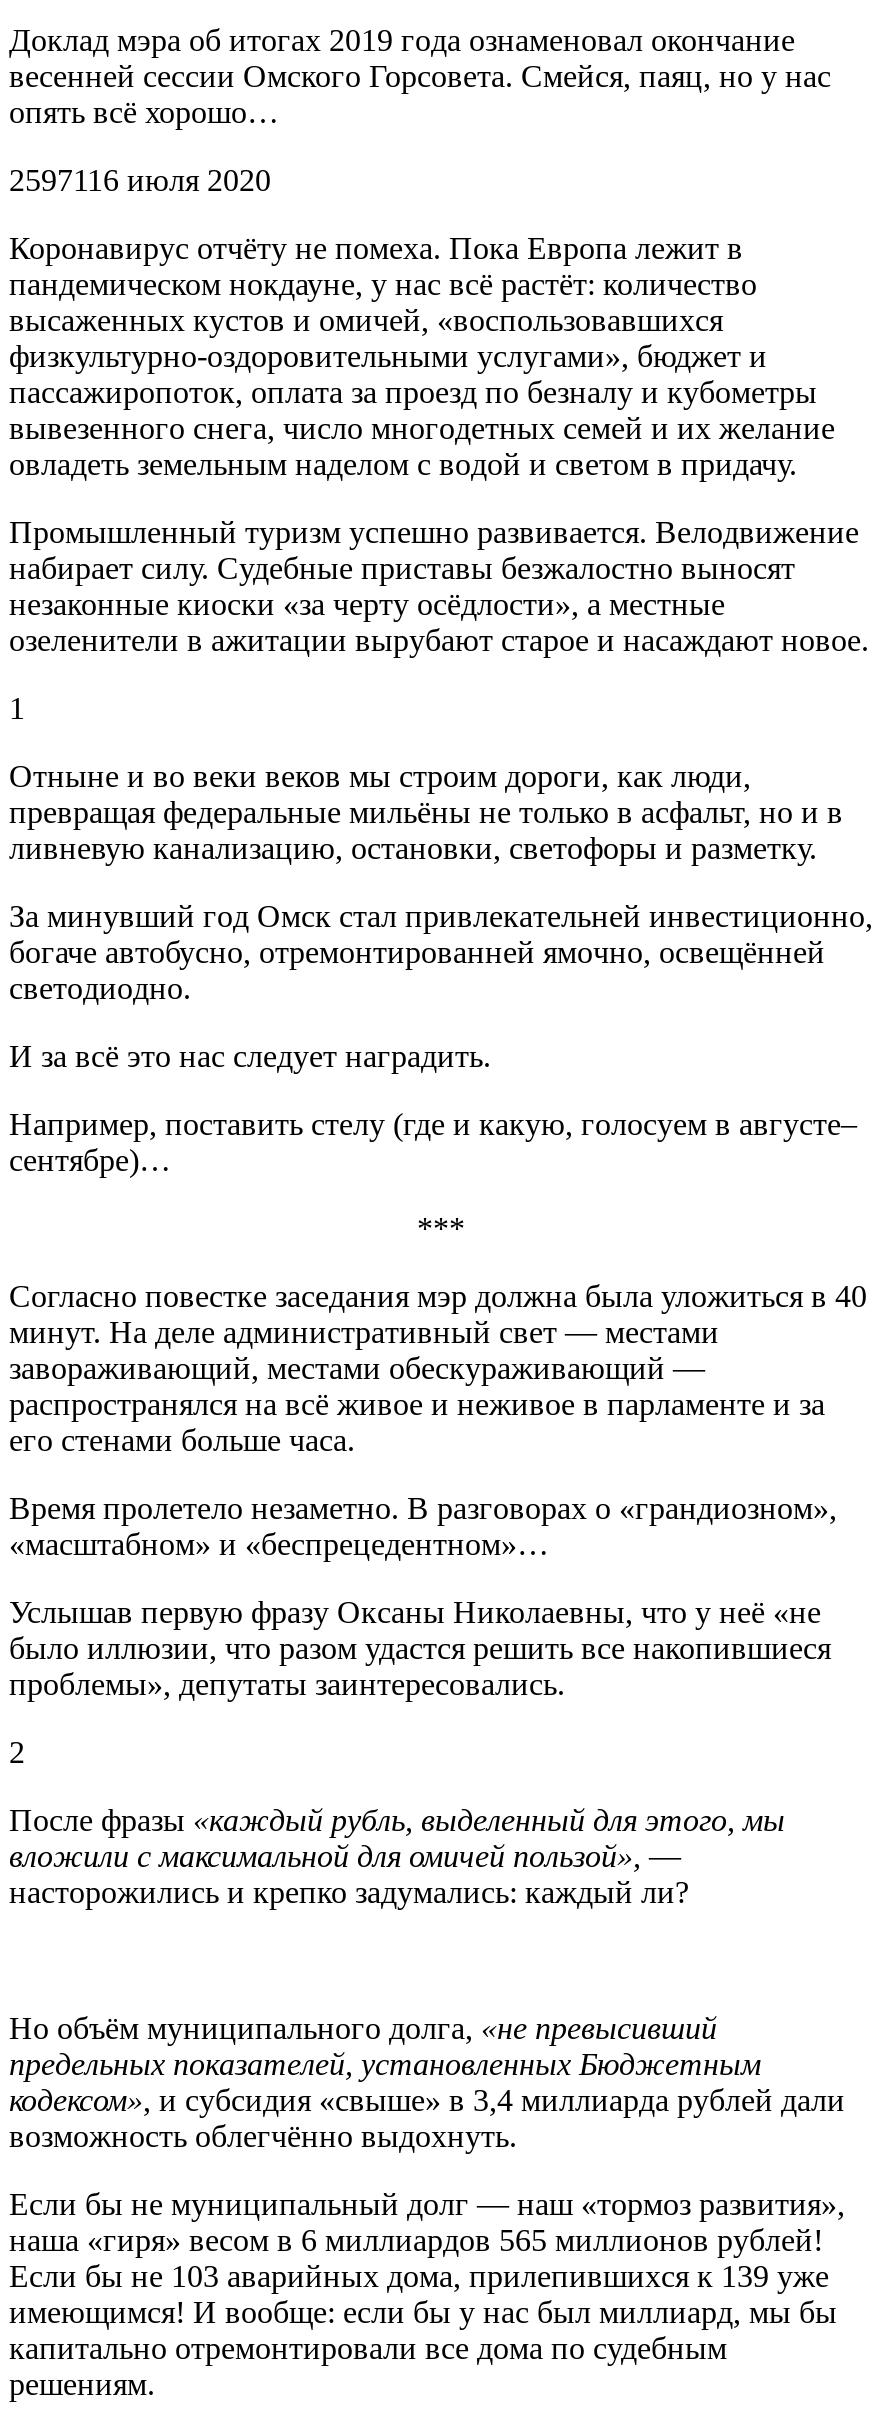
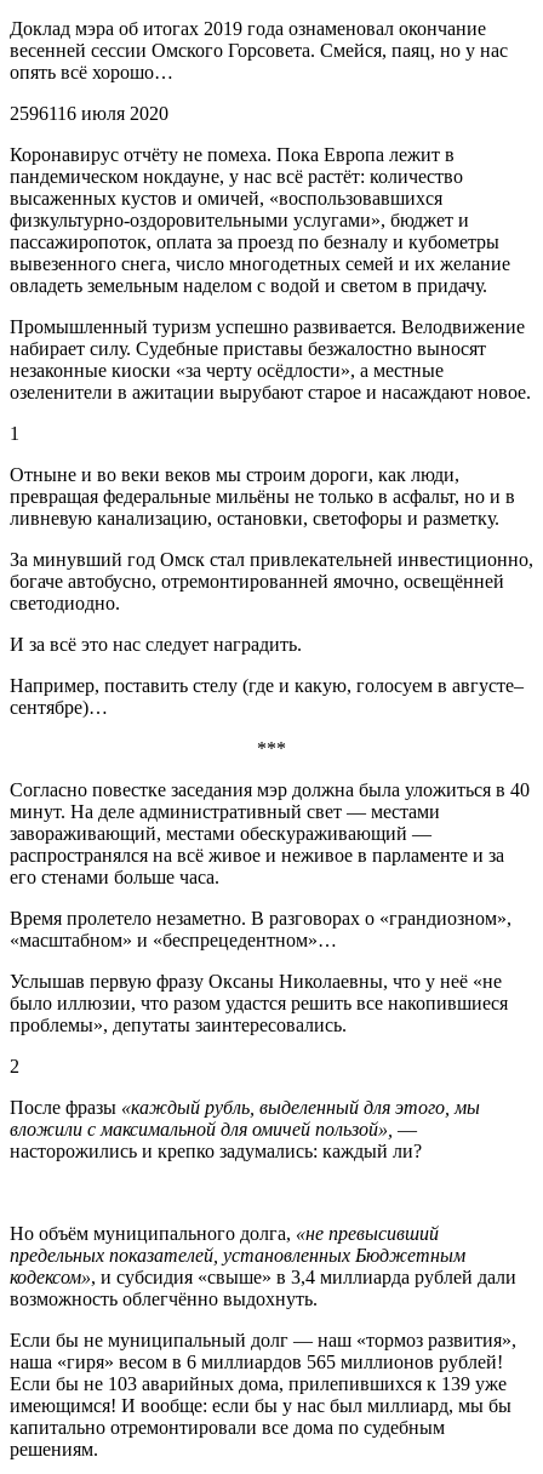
- 25971 16 июля 2020
+ 25961 16 июля 2020
